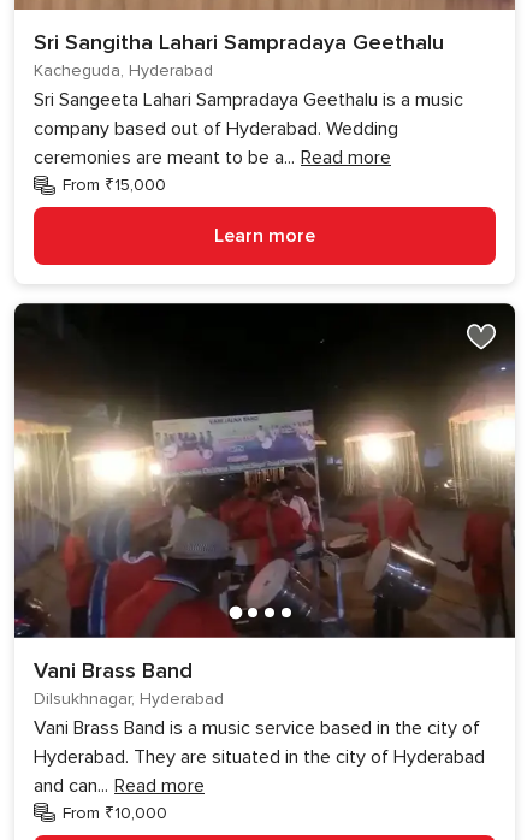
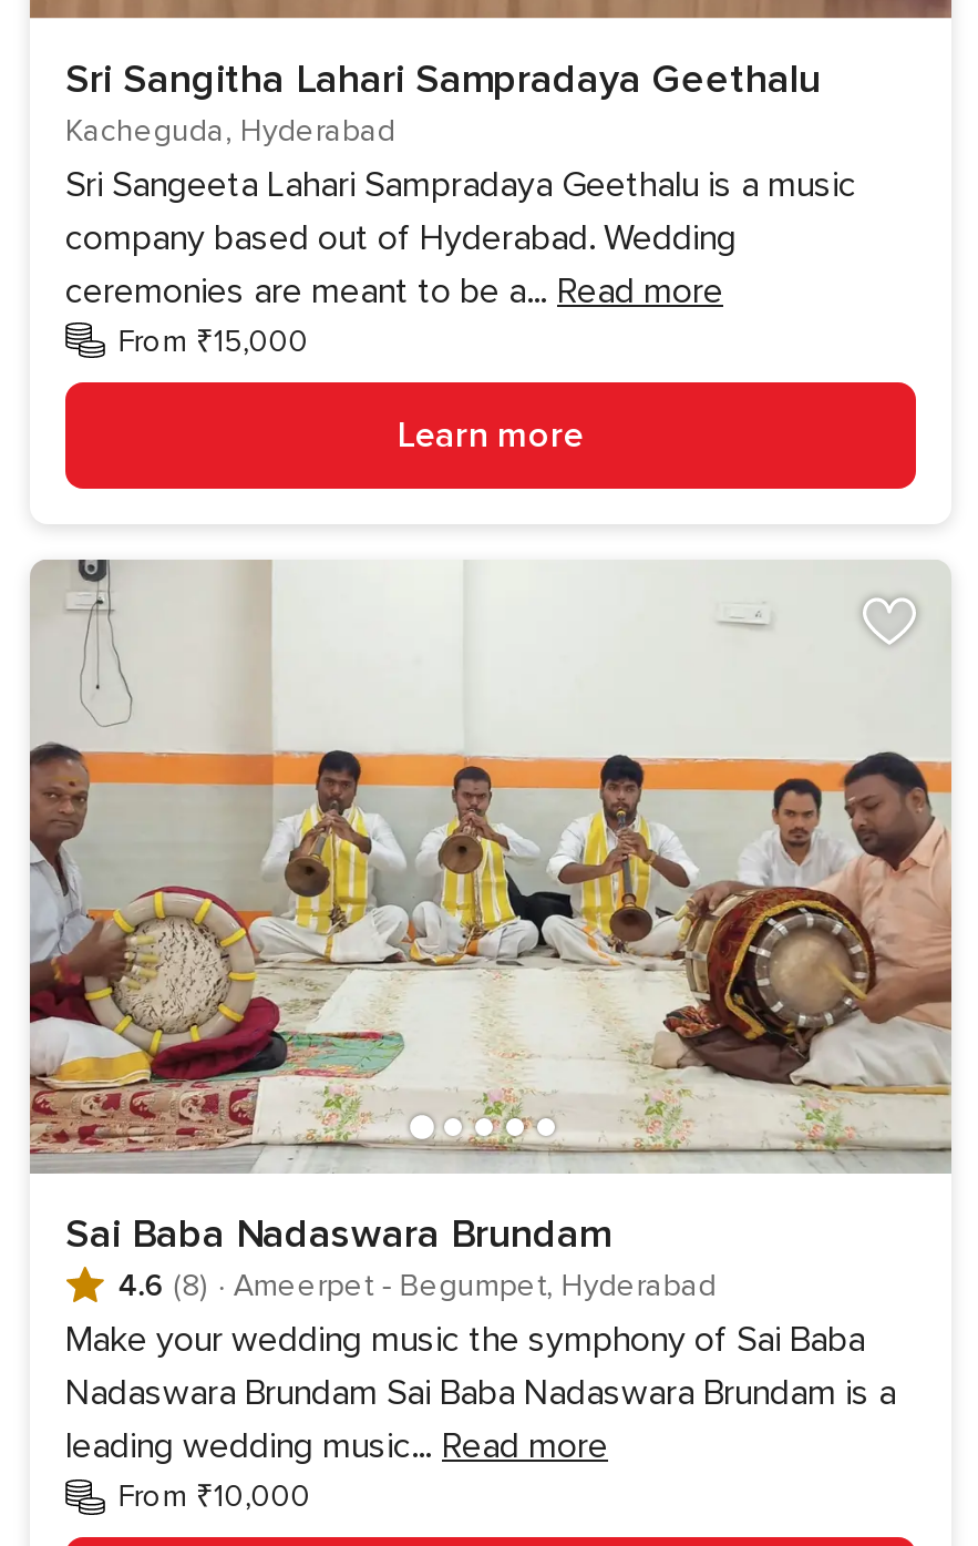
- [image]
- Vani Brass Band
- Dilsukhnagar, Hyderabad
- Vani Brass Band is a music service based in the city of
- Hyderabad. They are situated in the city of Hyderabad
- and can... Read more
+ [image]
+ Sai Baba Nadaswara Brundam
+ 4.6 (8) · Ameerpet - Begumpet, Hyderabad
+ Make your wedding music the symphony of Sai Baba
+ Nadaswara Brundam Sai Baba Nadaswara Brundam is a
+ leading wedding music... Read more
